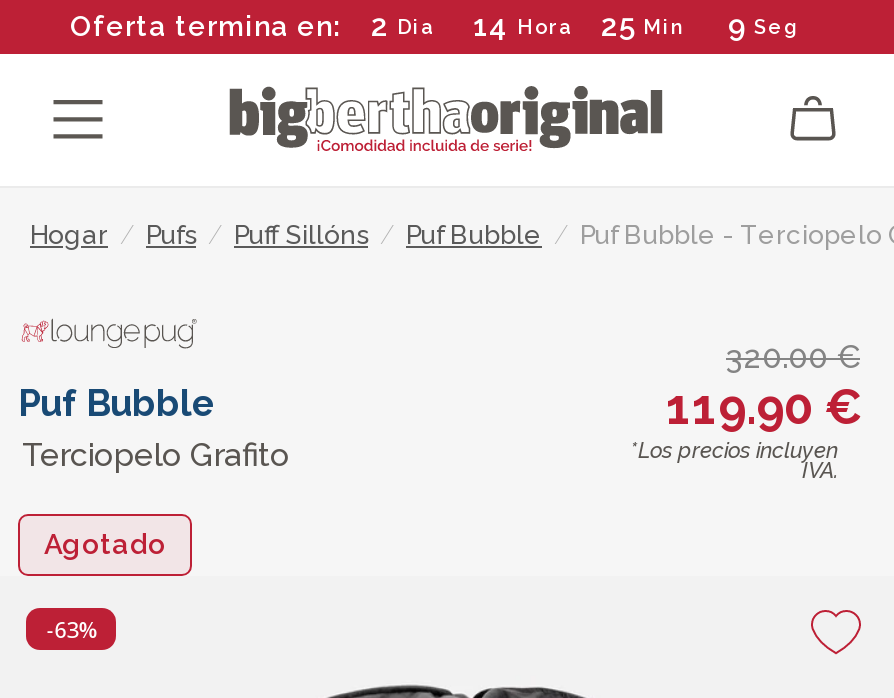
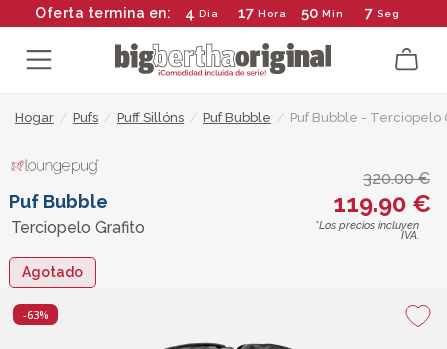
- 2 Dia
+ 4 Dia

- 14 Hora
+ 17 Hora

- 25 Min
+ 50 Min
